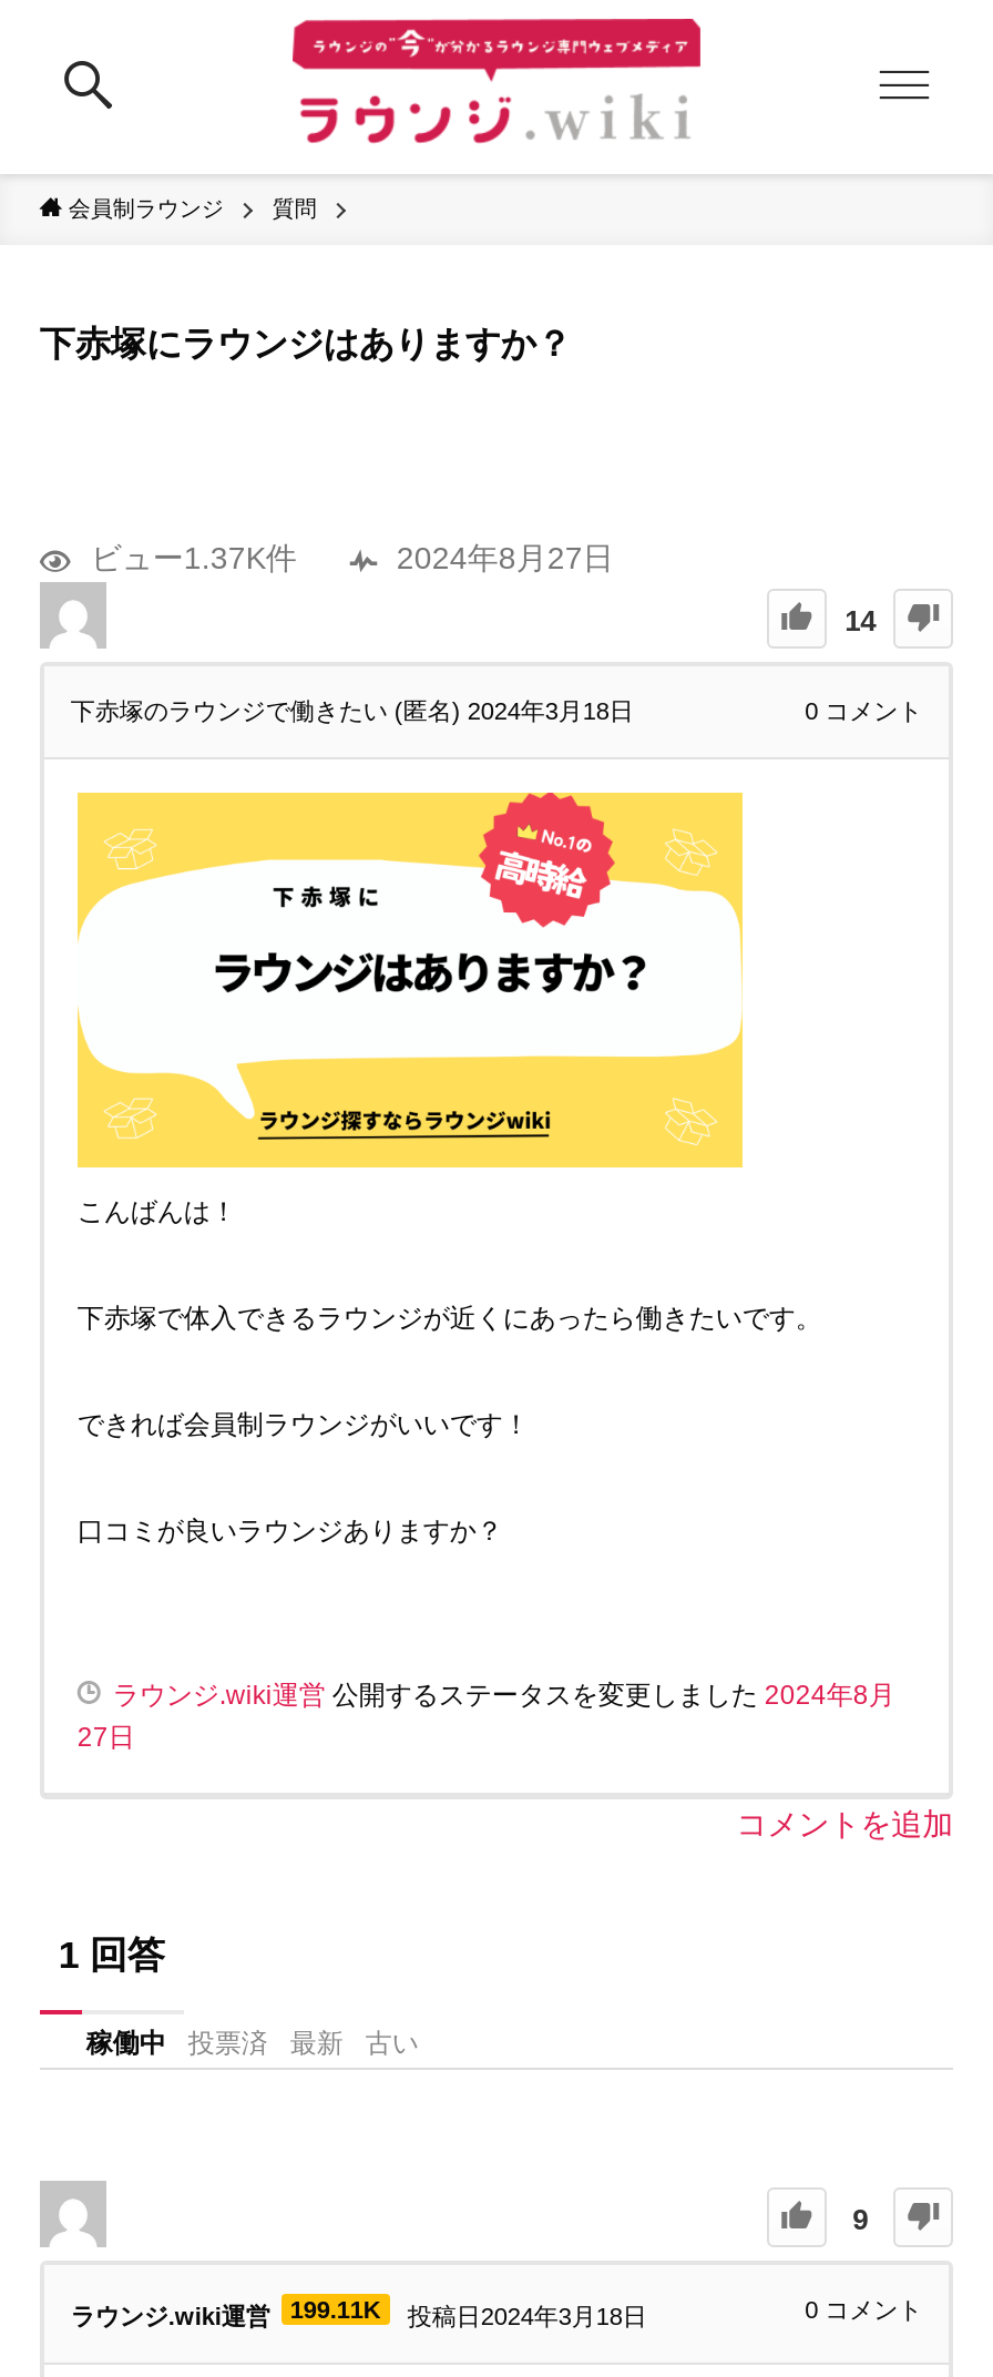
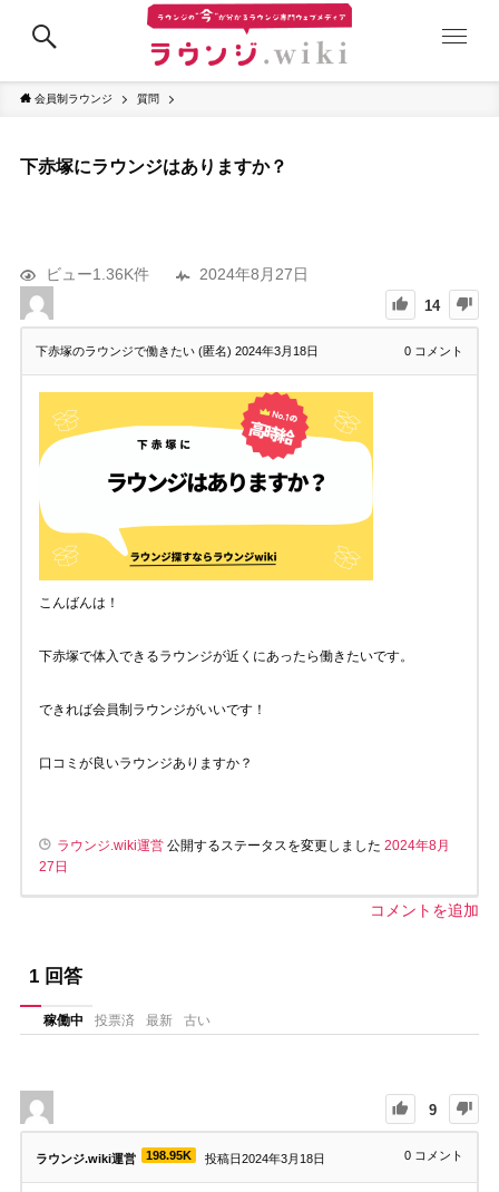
- ビュー1.37K件
+ ビュー1.36K件

- ラウンジ.wiki運営 199.11K 投稿日2024年3月18日
+ ラウンジ.wiki運営 198.95K 投稿日2024年3月18日
